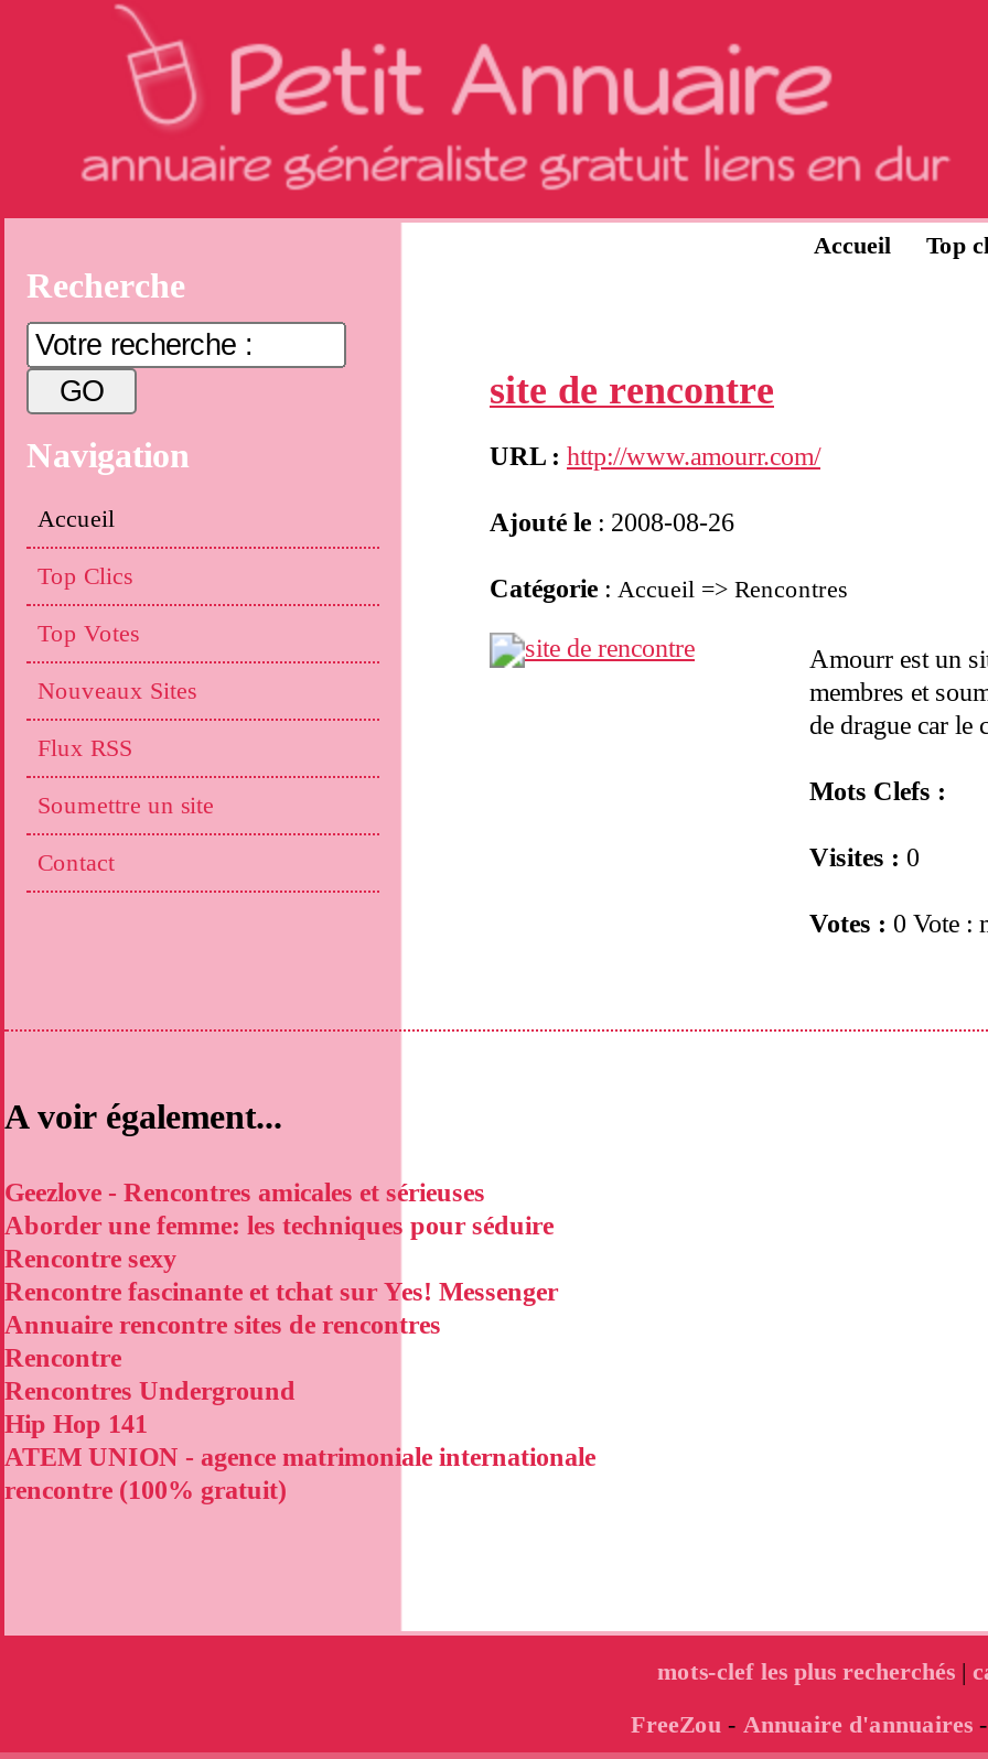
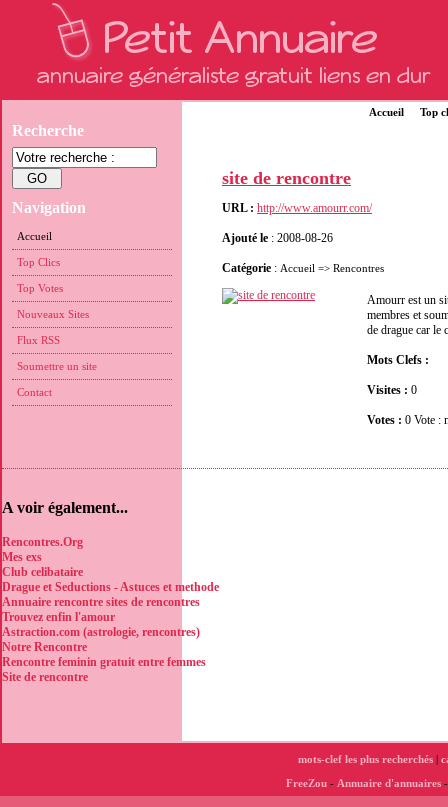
- Geezlove - Rencontres amicales et sérieuses
- Aborder une femme: les techniques pour séduire
- Rencontre sexy
- Rencontre fascinante et tchat sur Yes! Messenger
+ Rencontres.Org
+ Mes exs
+ Club celibataire
+ Drague et Seductions - Astuces et methode

- Rencontre
- Rencontres Underground
- Hip Hop 141
- ATEM UNION - agence matrimoniale internationale
- rencontre (100% gratuit)
+ Trouvez enfin l'amour
+ Astraction.com (astrologie, rencontres)
+ Notre Rencontre
+ Rencontre feminin gratuit entre femmes
+ Site de rencontre
